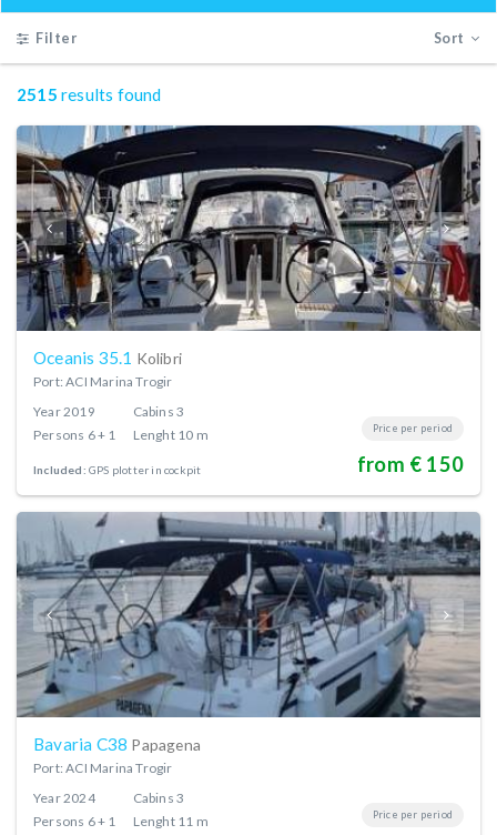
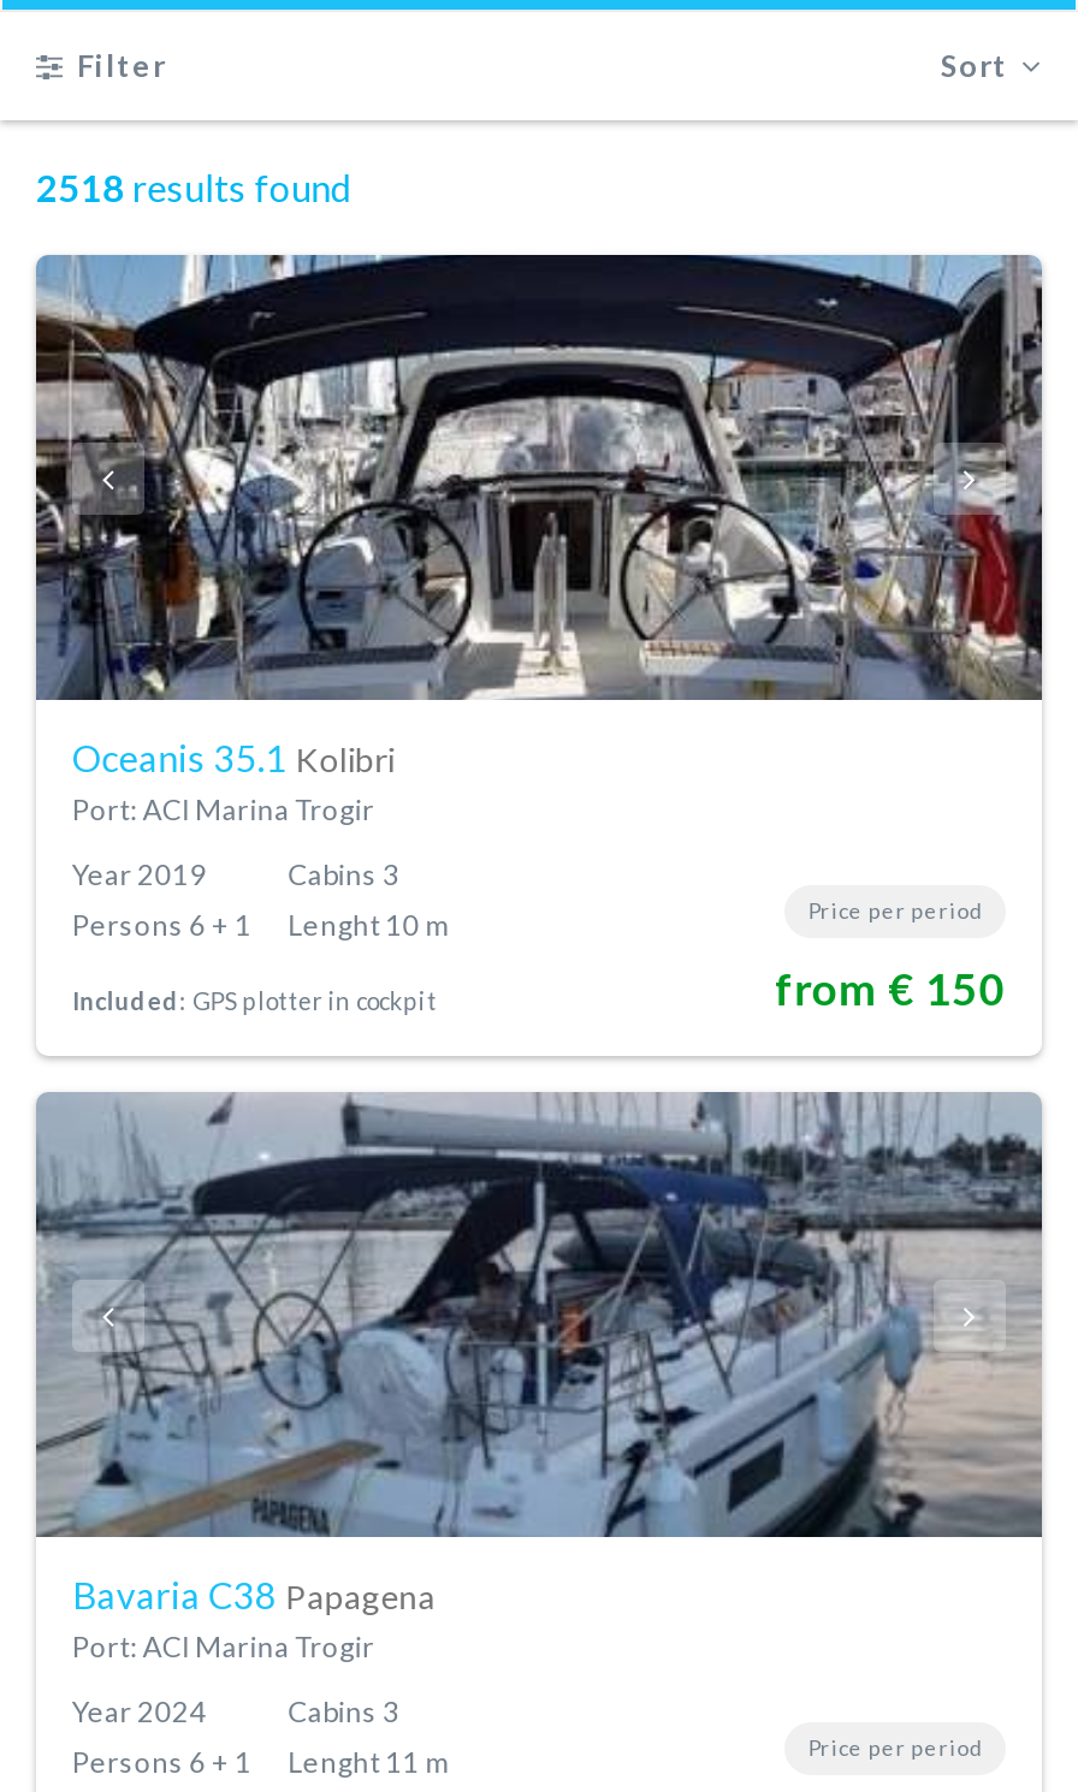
- 2515 results found
+ 2518 results found
